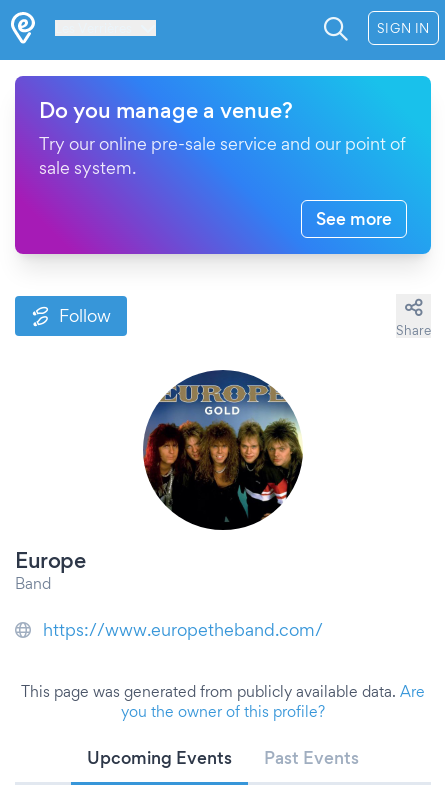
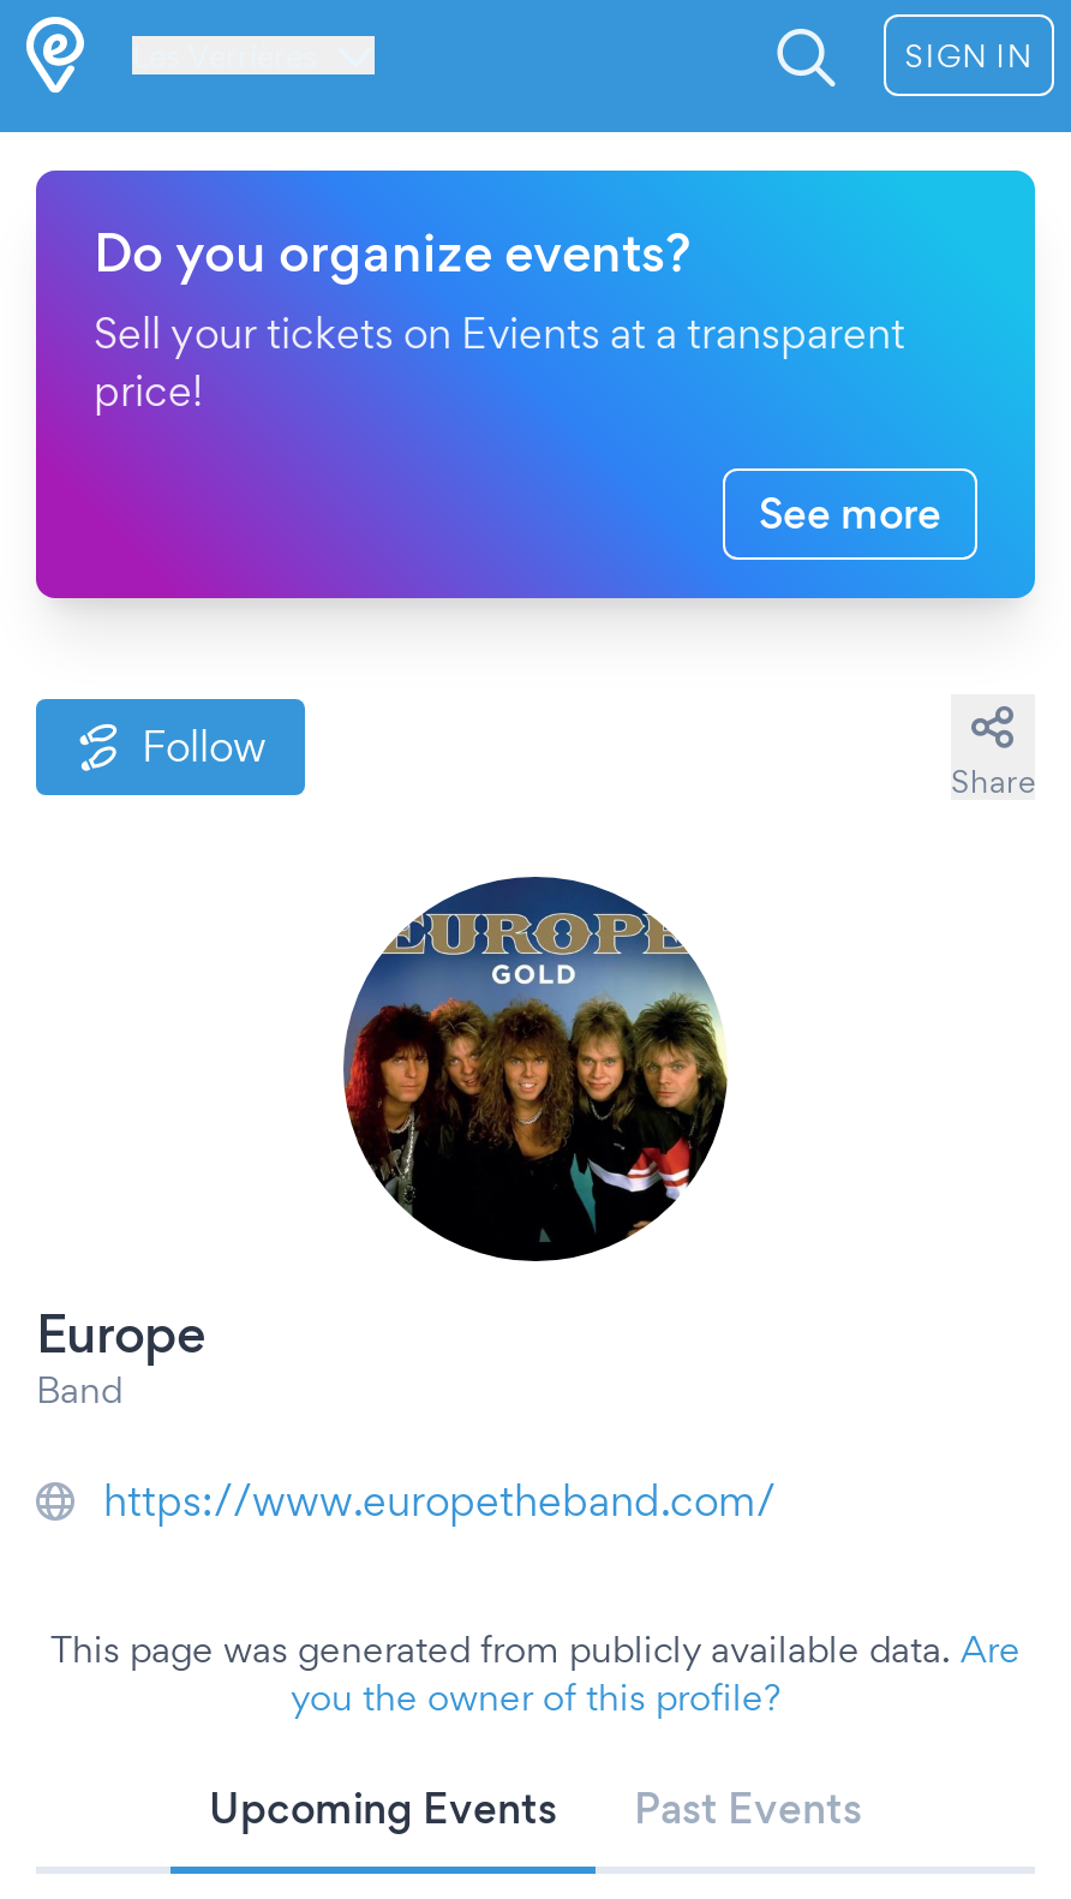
- Do you manage a venue?
- Try our online pre-sale service and our point of
- sale system.
+ Do you organize events?
+ Sell your tickets on Evients at a transparent
+ price!
